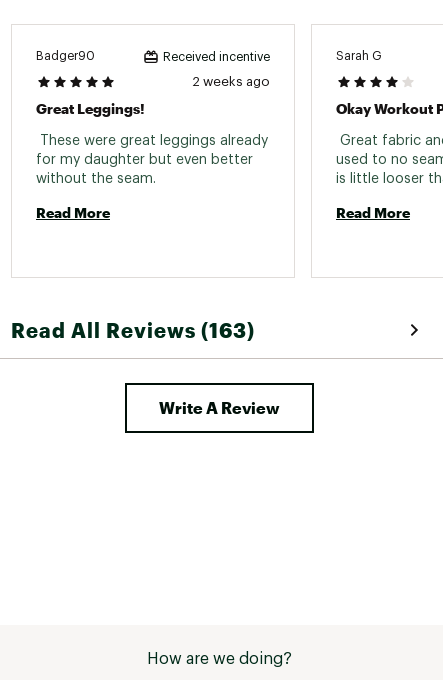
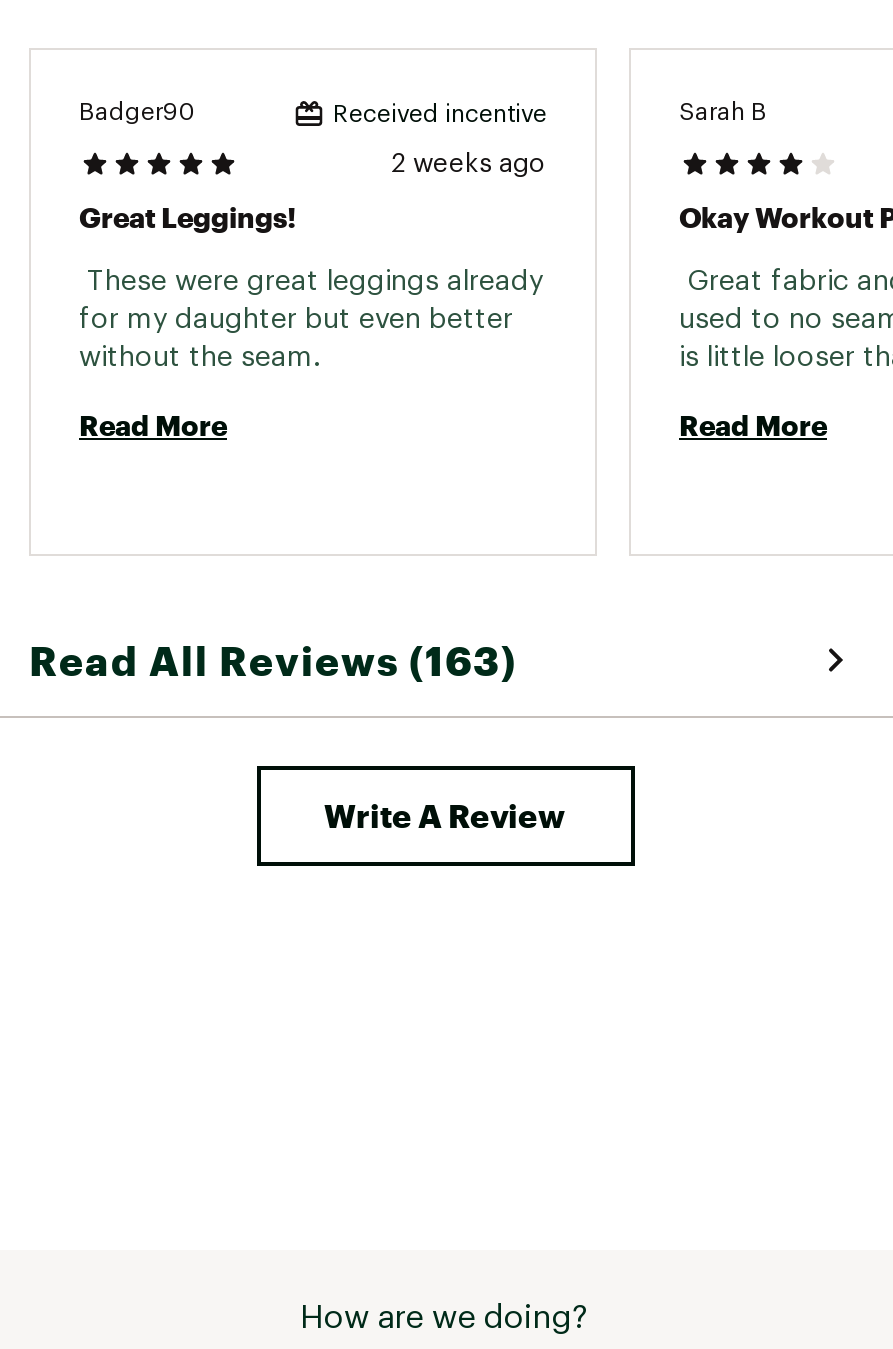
- Sarah G
+ Sarah B
